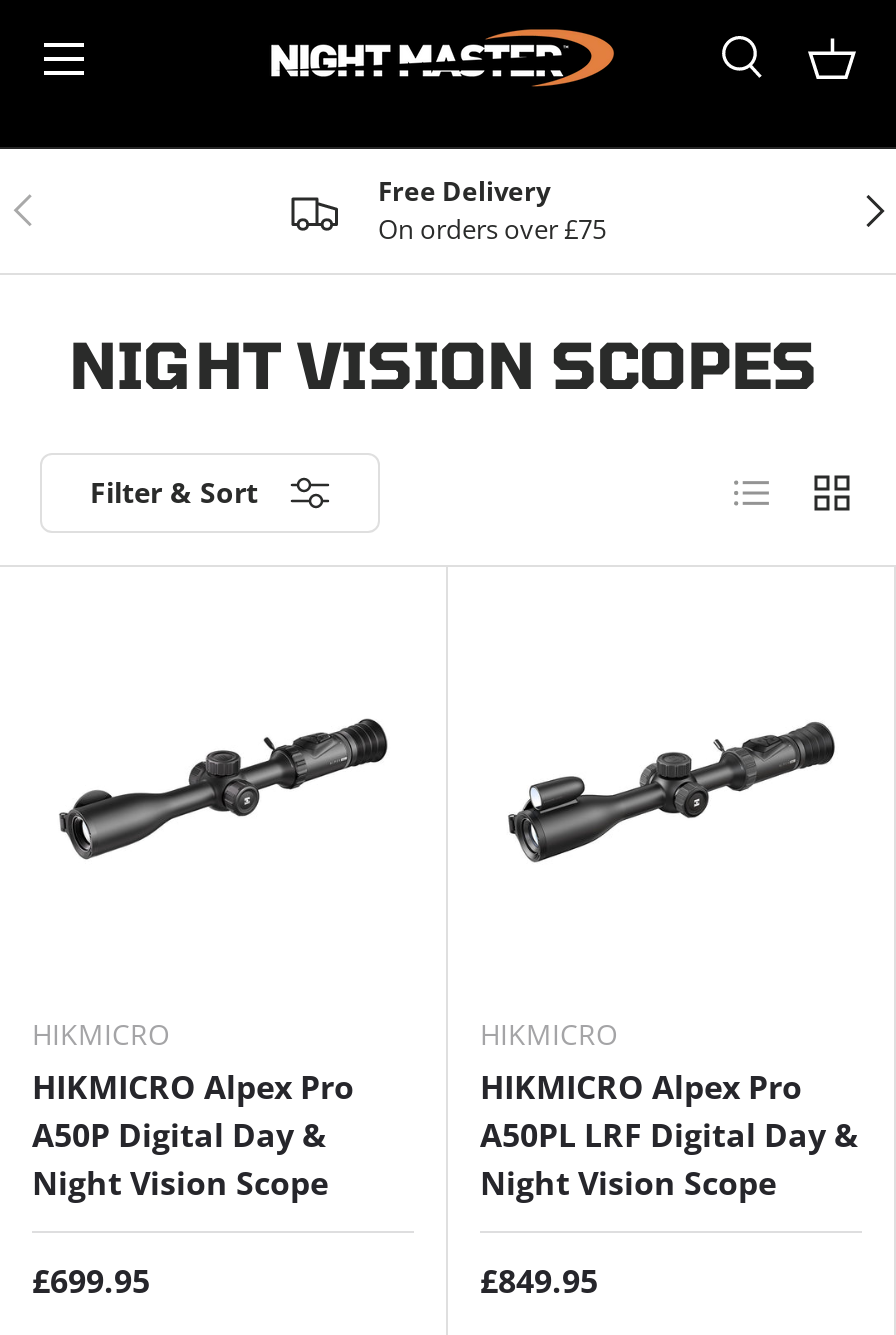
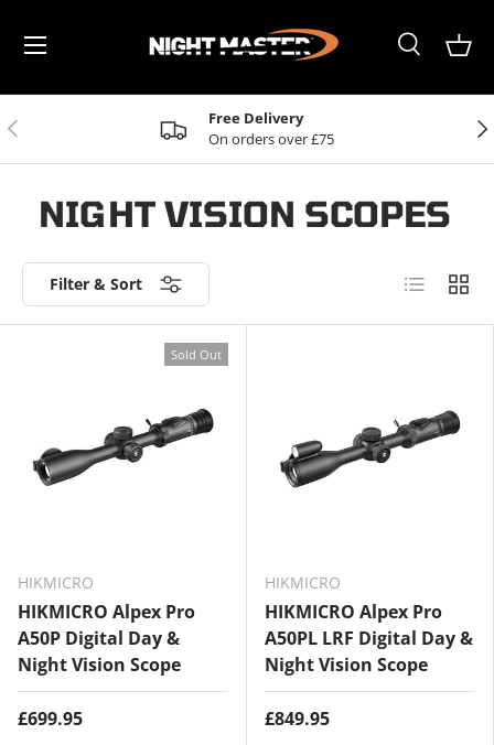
+ Sold Out
